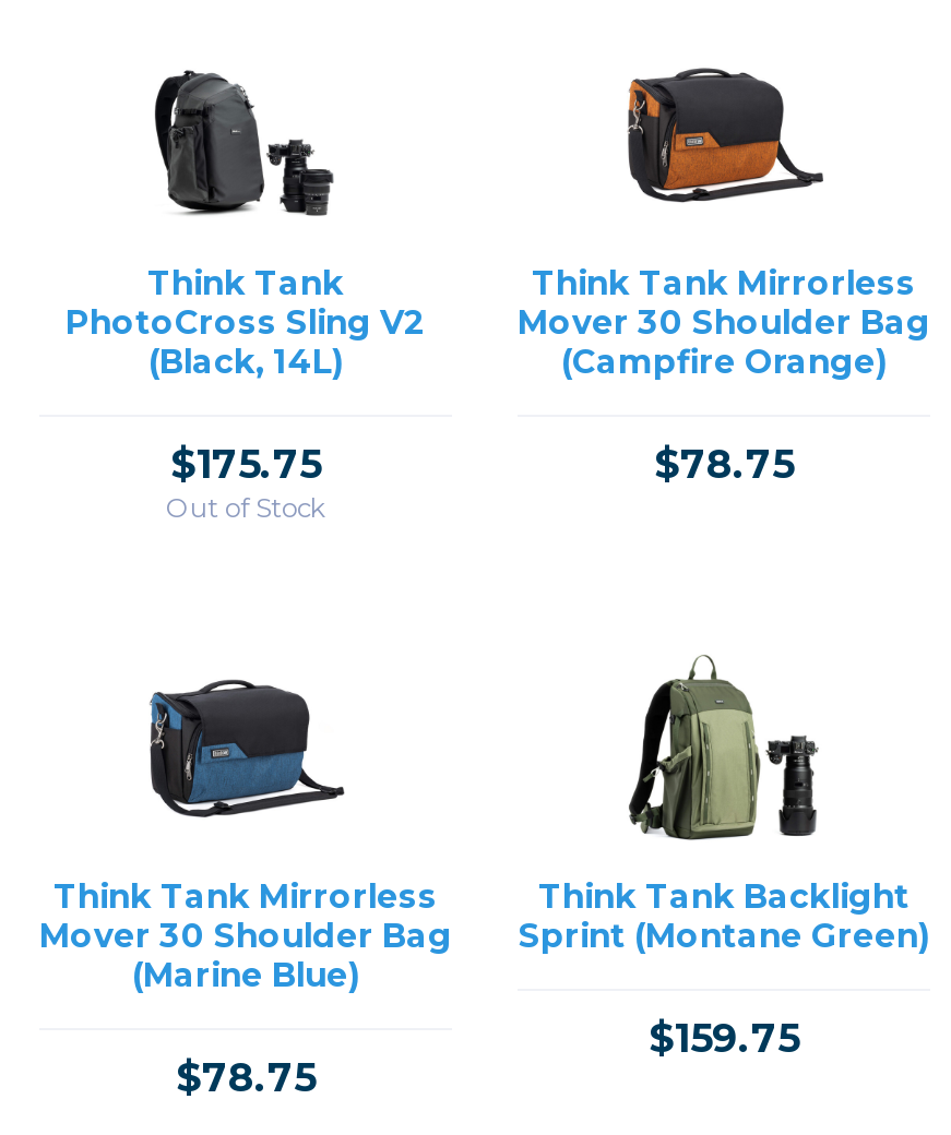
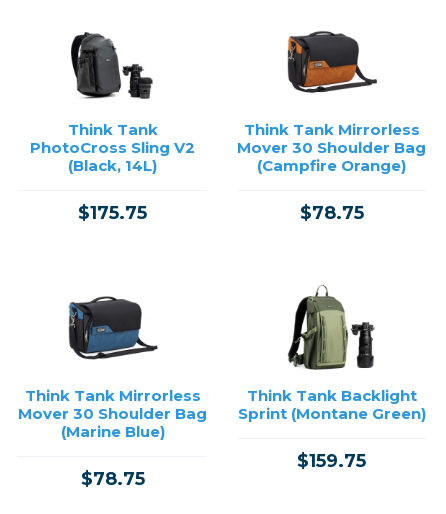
- Out of Stock
